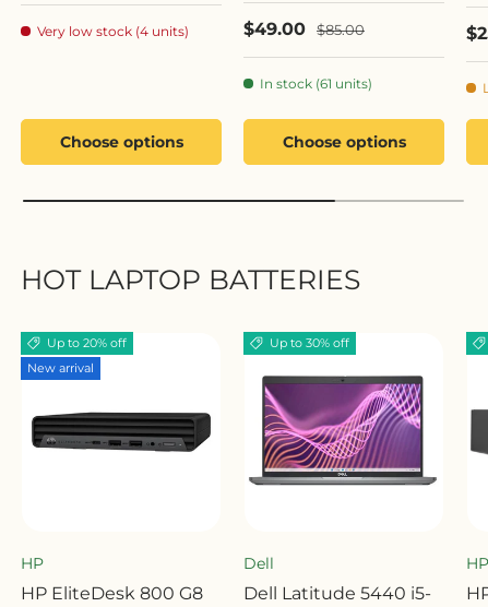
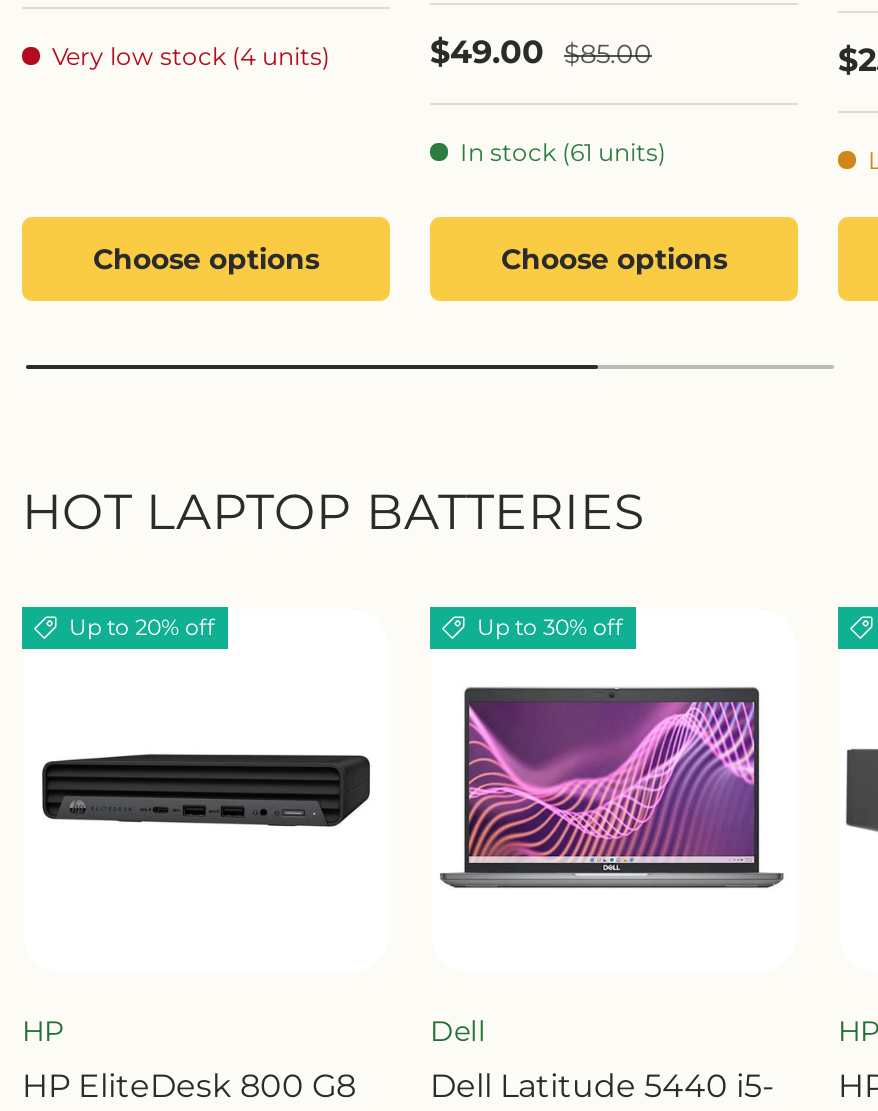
- New arrival
